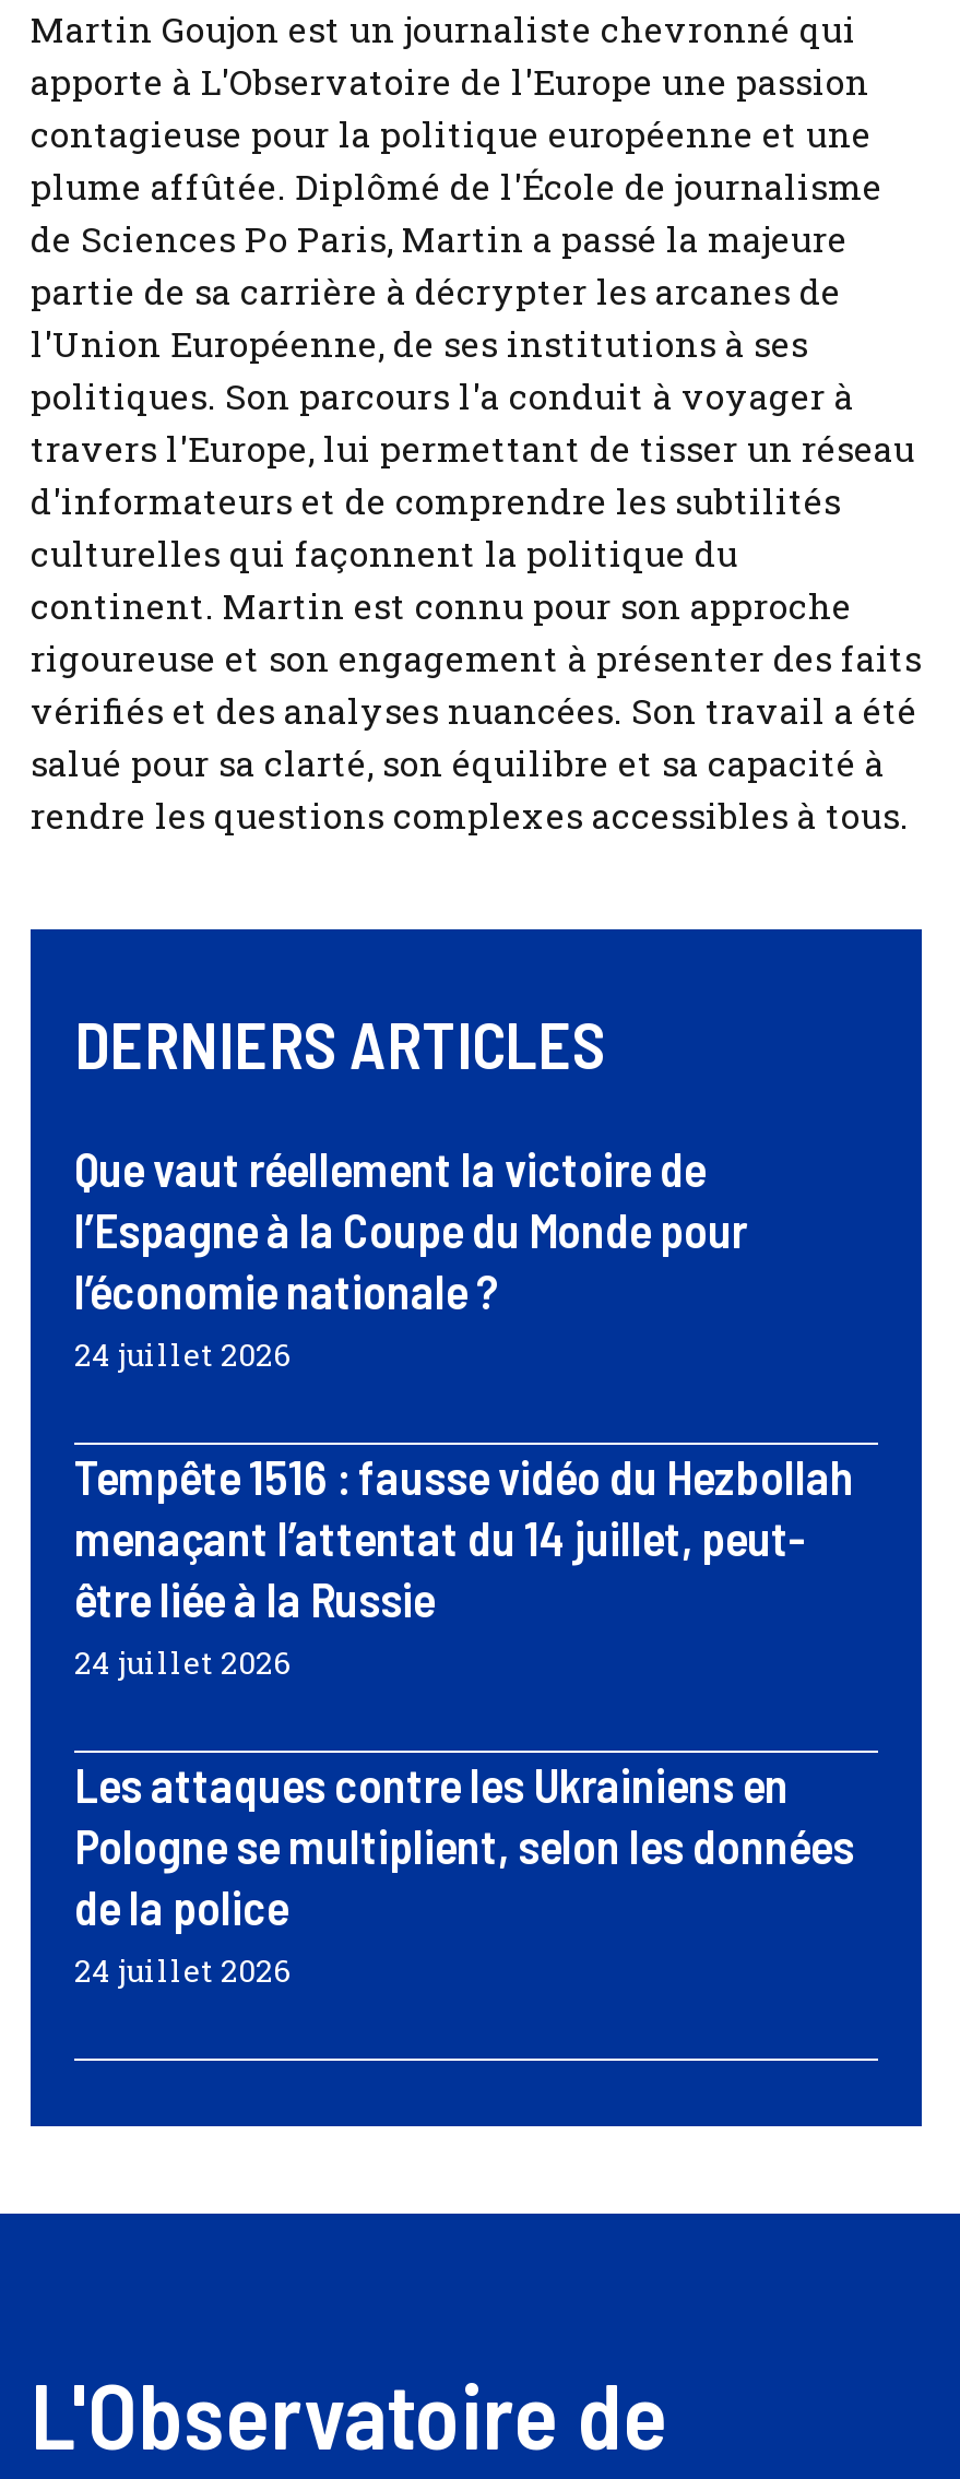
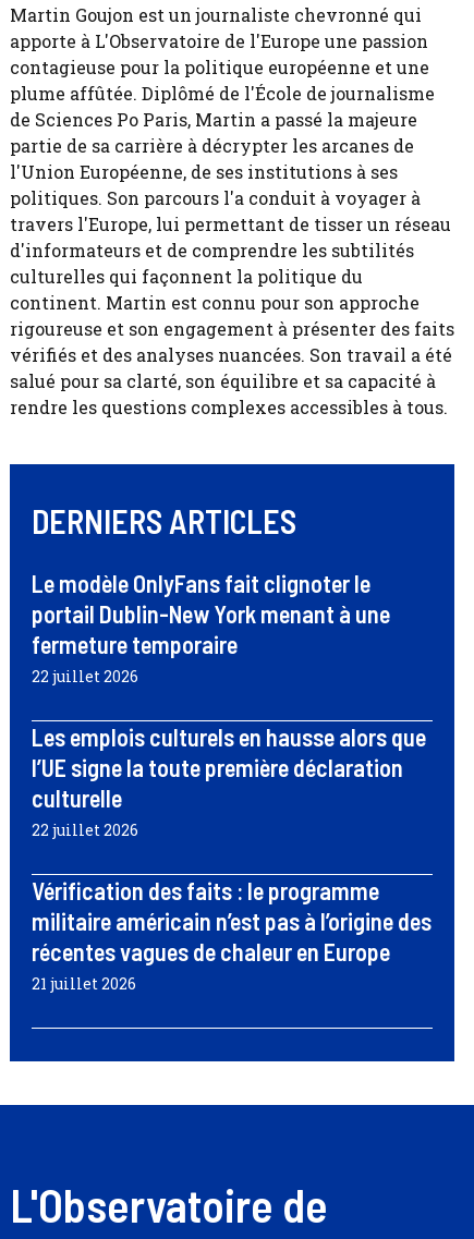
- Que vaut réellement la victoire de
- l’Espagne à la Coupe du Monde pour
- l’économie nationale ?
- 24 juillet 2026
+ Le modèle OnlyFans fait clignoter le
+ portail Dublin-New York menant à une
+ fermeture temporaire
+ 22 juillet 2026

- Tempête 1516 : fausse vidéo du Hezbollah
- menaçant l’attentat du 14 juillet, peut-
- être liée à la Russie
- 24 juillet 2026
+ Les emplois culturels en hausse alors que
+ l’UE signe la toute première déclaration
+ culturelle
+ 22 juillet 2026

- Les attaques contre les Ukrainiens en
- Pologne se multiplient, selon les données
- de la police
- 24 juillet 2026
+ Vérification des faits : le programme
+ militaire américain n’est pas à l’origine des
+ récentes vagues de chaleur en Europe
+ 21 juillet 2026
